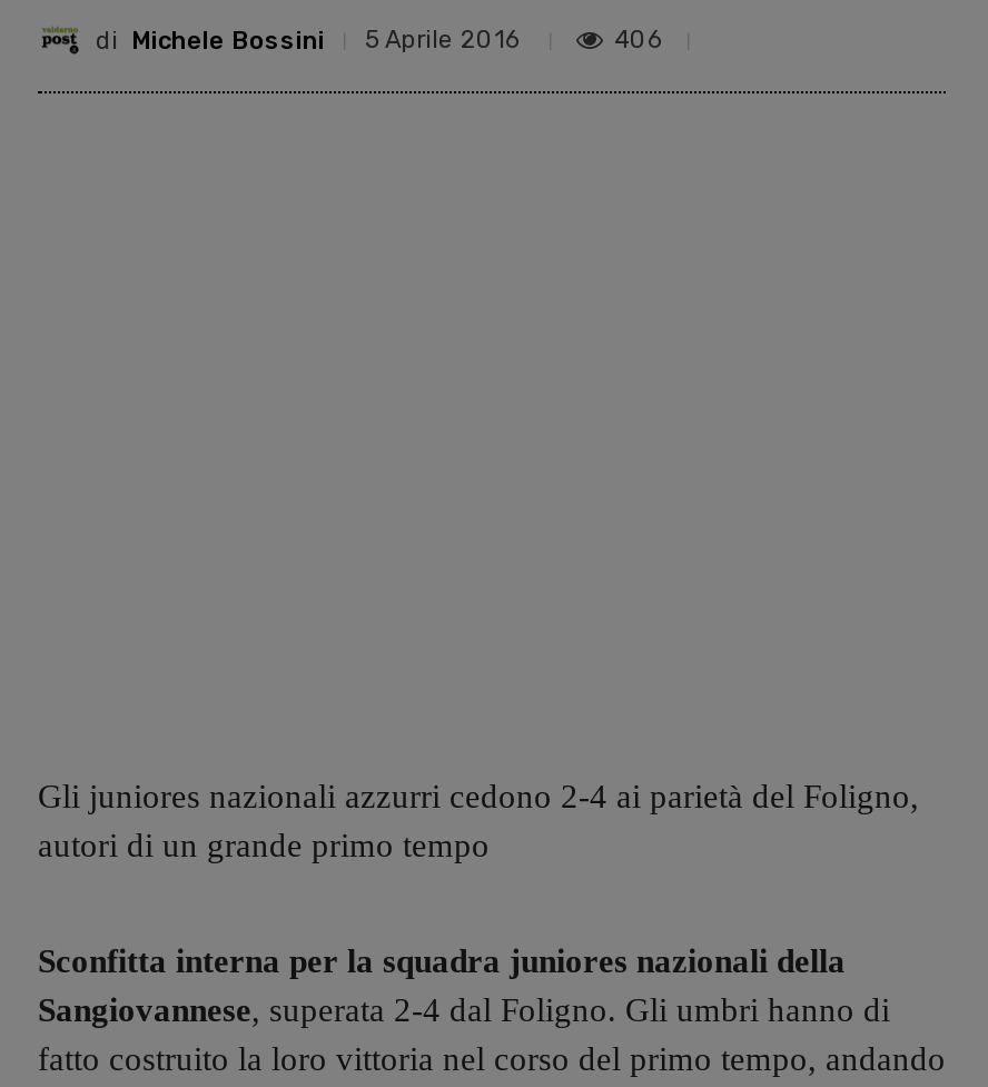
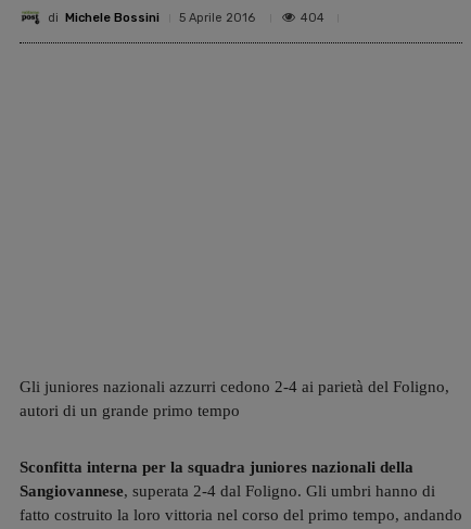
- 406
+ 404
